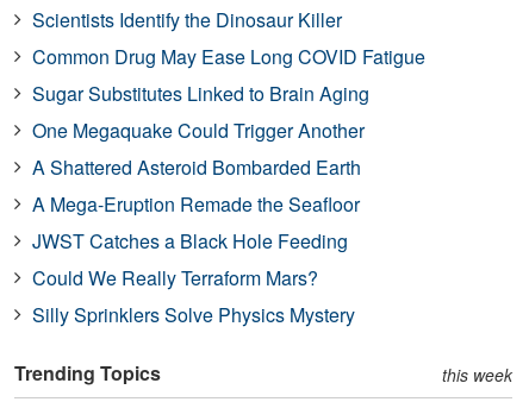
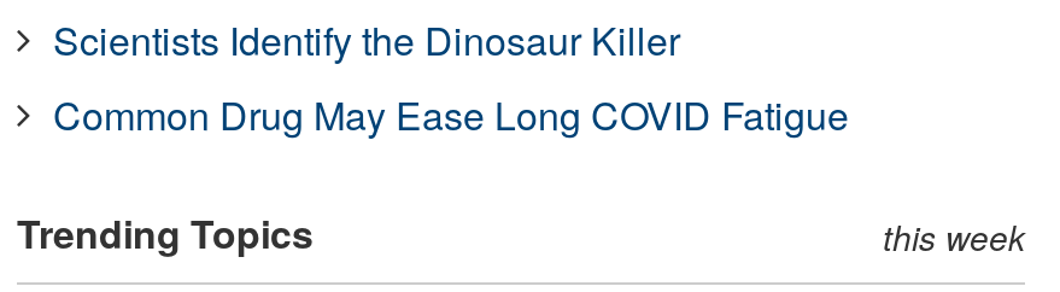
- Sugar Substitutes Linked to Brain Aging
- One Megaquake Could Trigger Another
- A Shattered Asteroid Bombarded Earth
- A Mega-Eruption Remade the Seafloor
- JWST Catches a Black Hole Feeding
- Could We Really Terraform Mars?
- Silly Sprinklers Solve Physics Mystery
